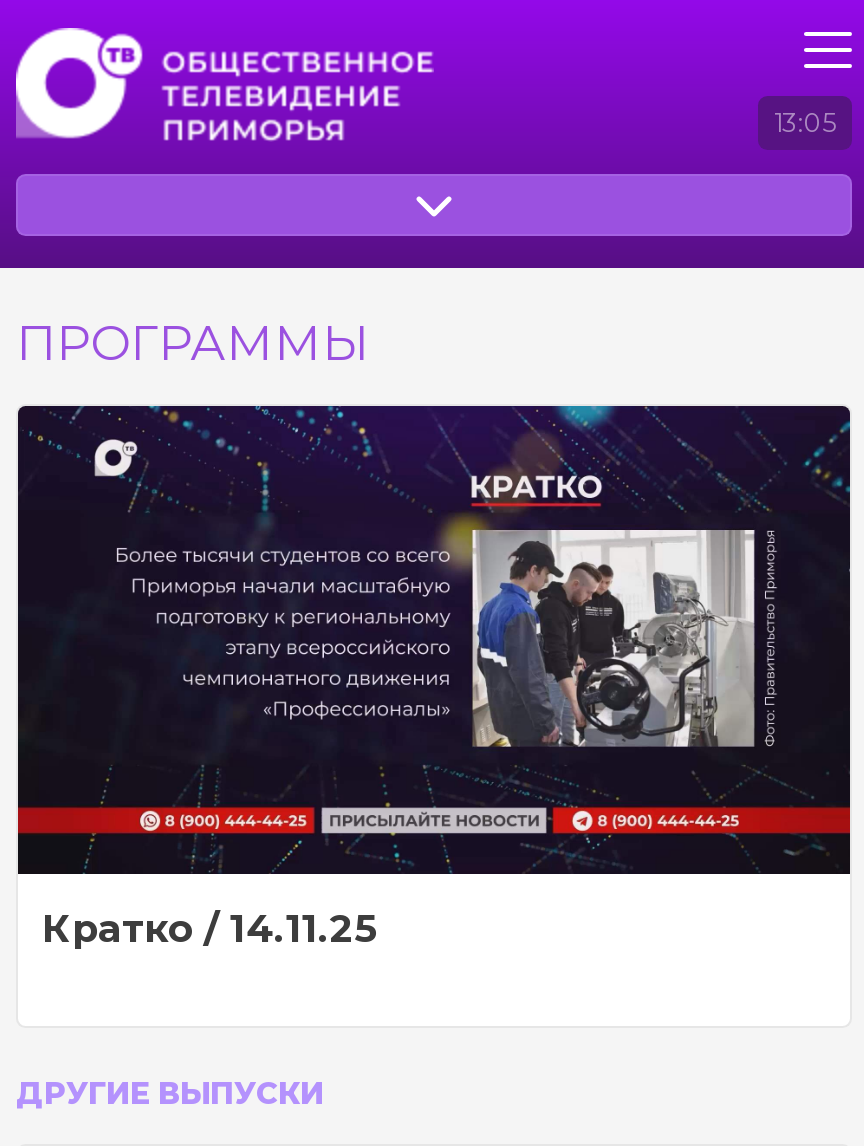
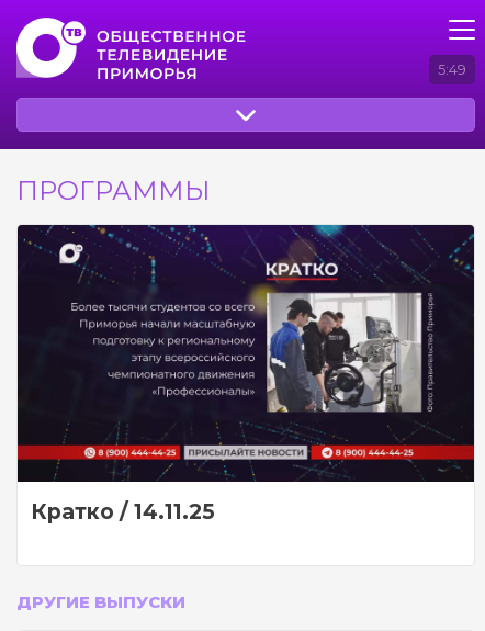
- 13:05
+ 5:49
